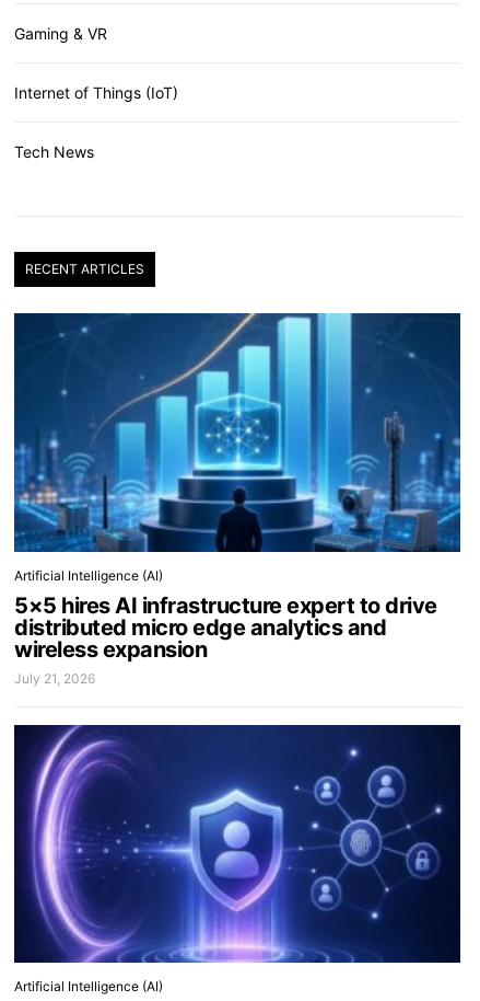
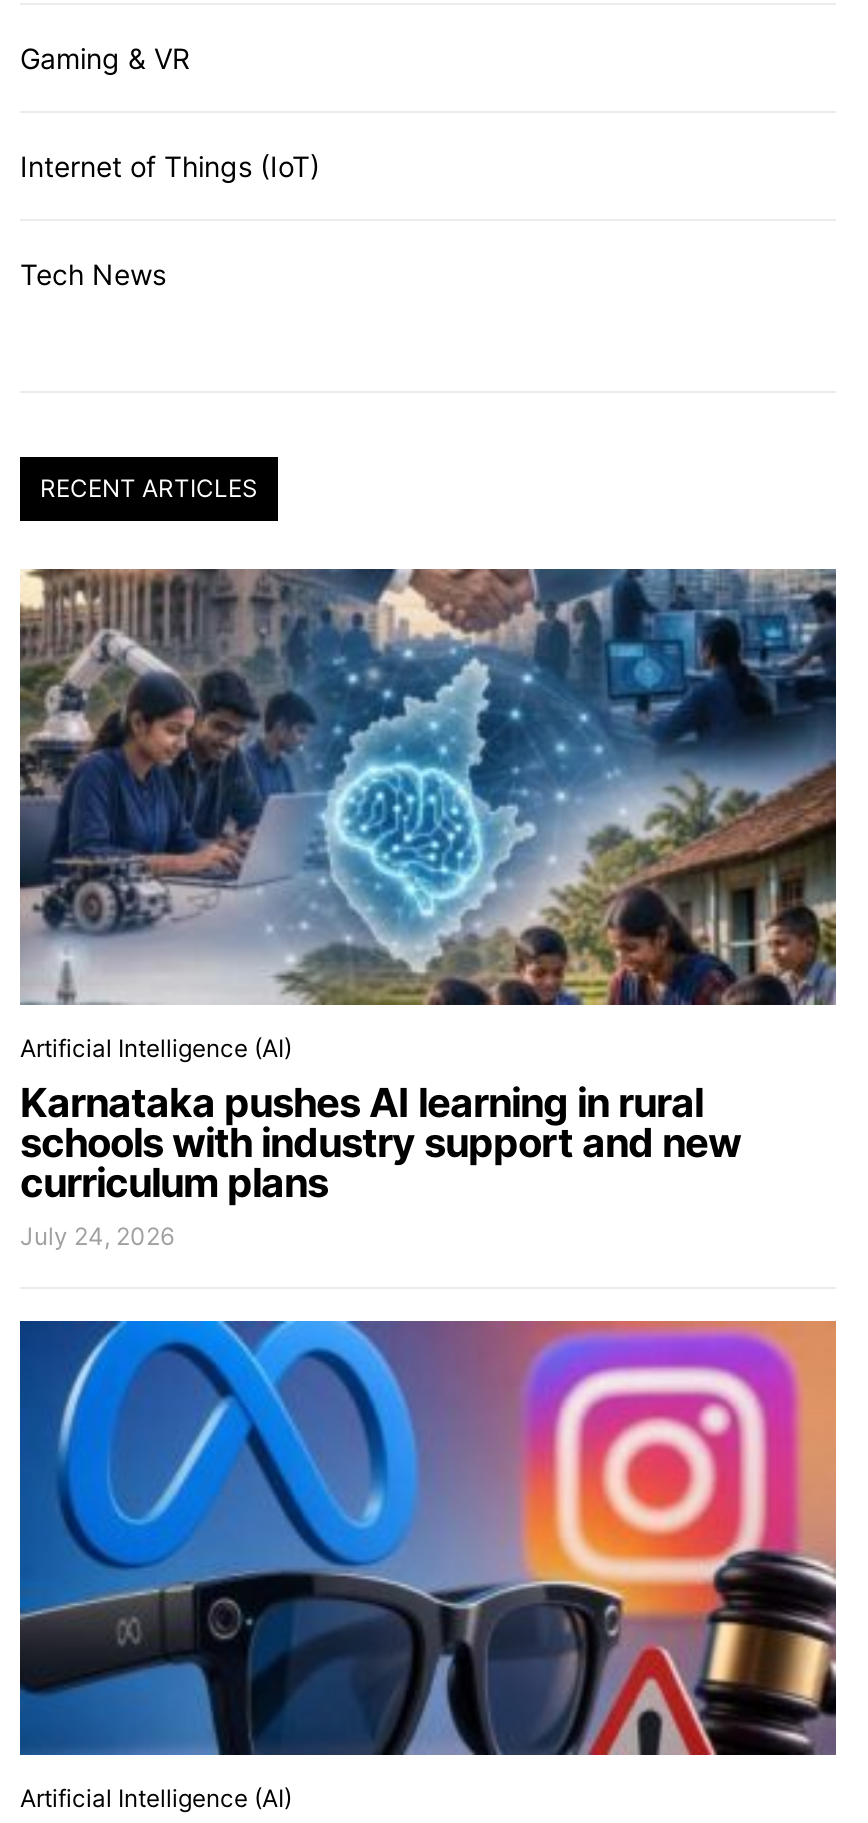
- [image]
- 5×5 hires AI infrastructure expert to drive
- distributed micro edge analytics and
- wireless expansion
- July 21, 2026
+ [image]
+ Karnataka pushes AI learning in rural
+ schools with industry support and new
+ curriculum plans
+ July 24, 2026

- [image]
+ [image]
